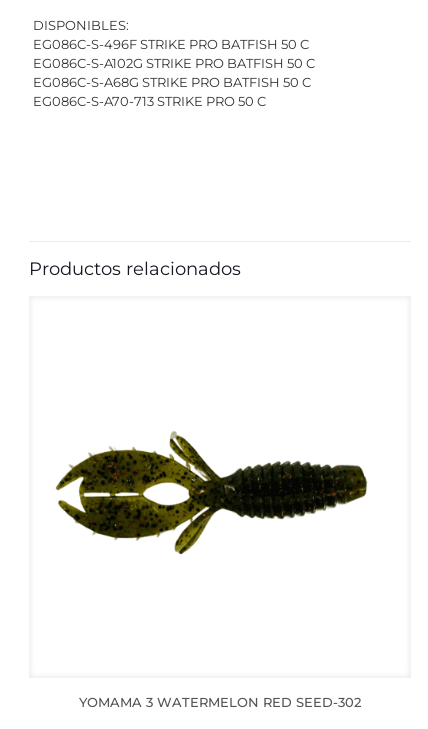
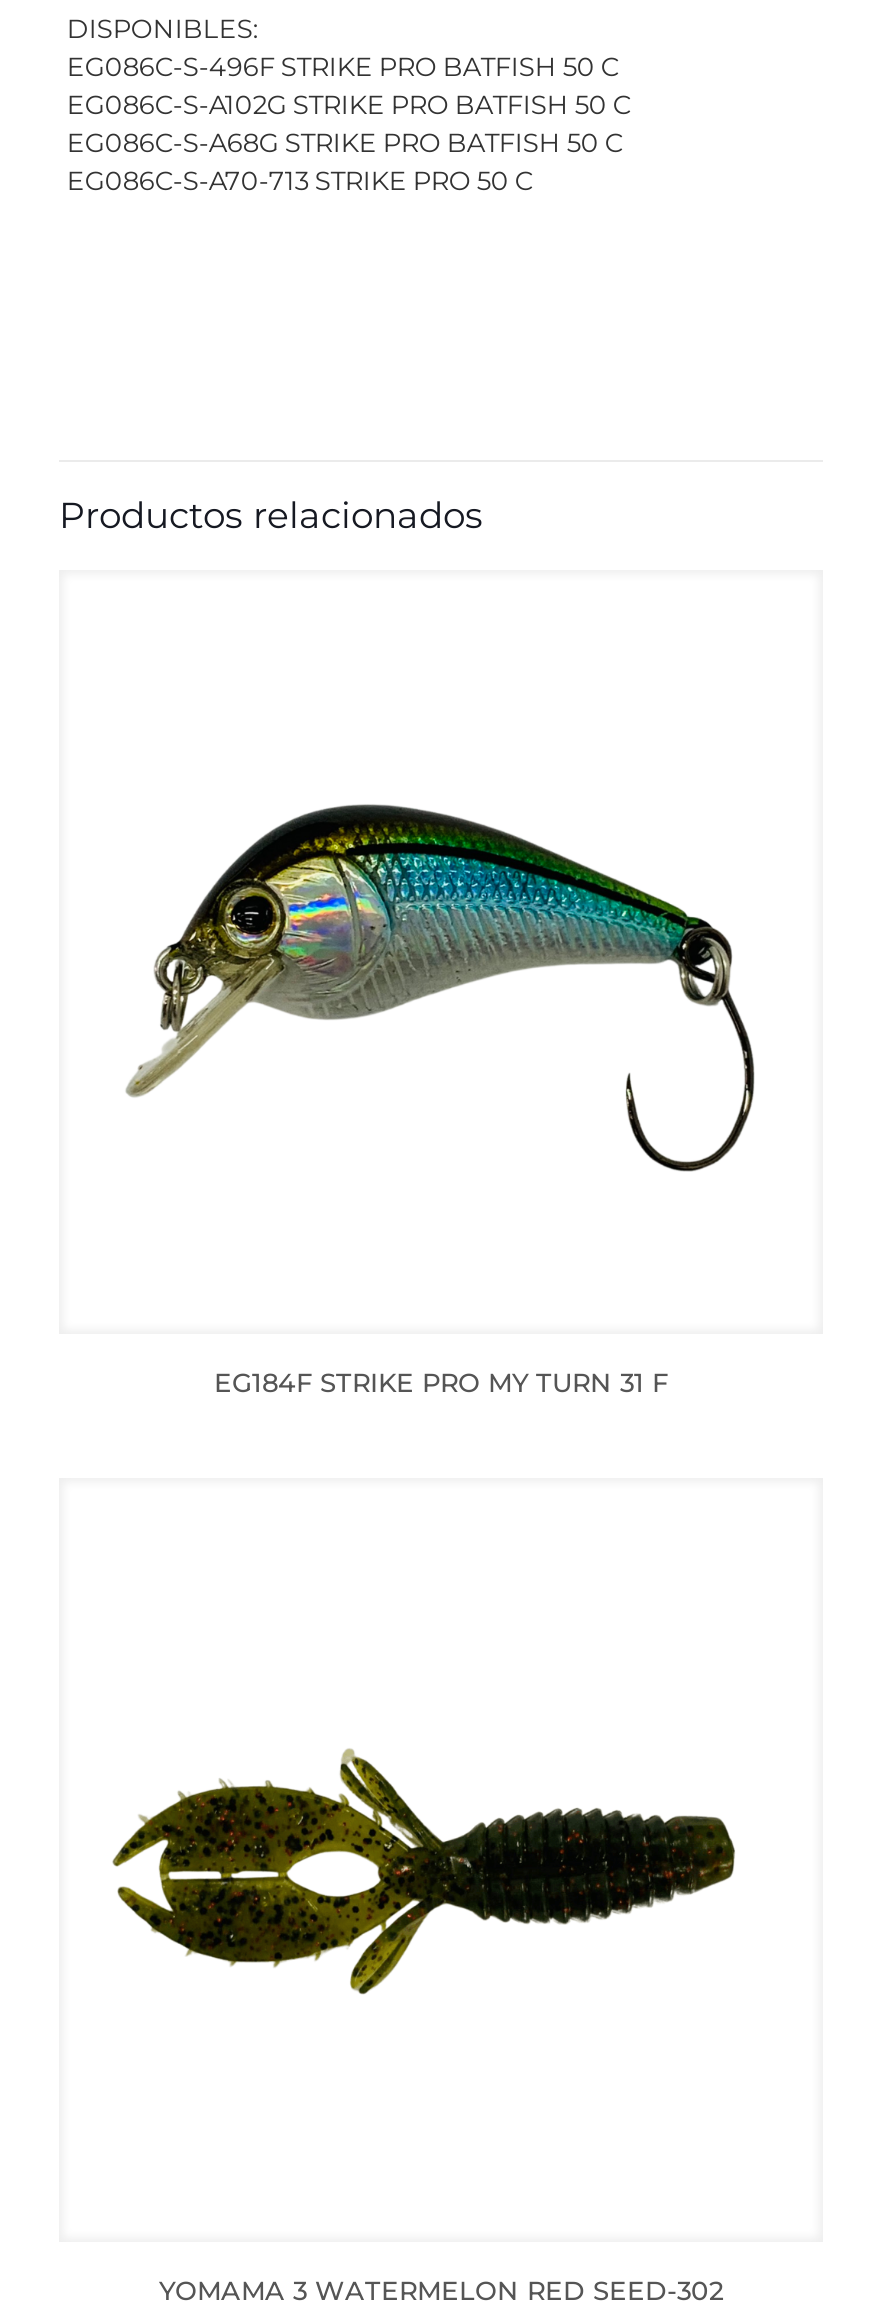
+ [image]

+ EG184F STRIKE PRO MY TURN 31 F
